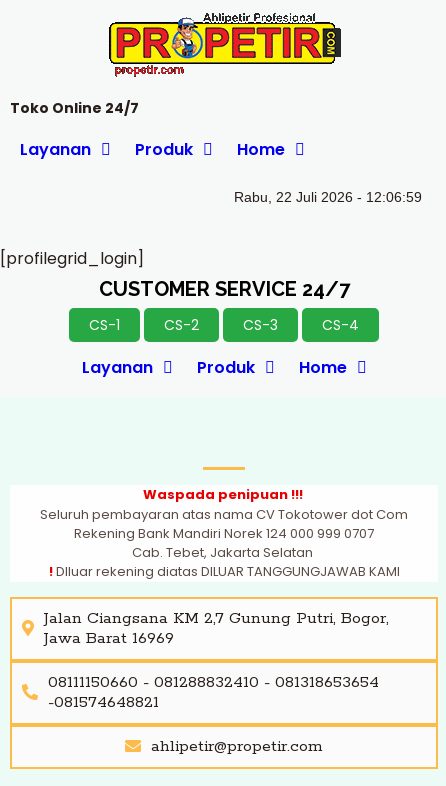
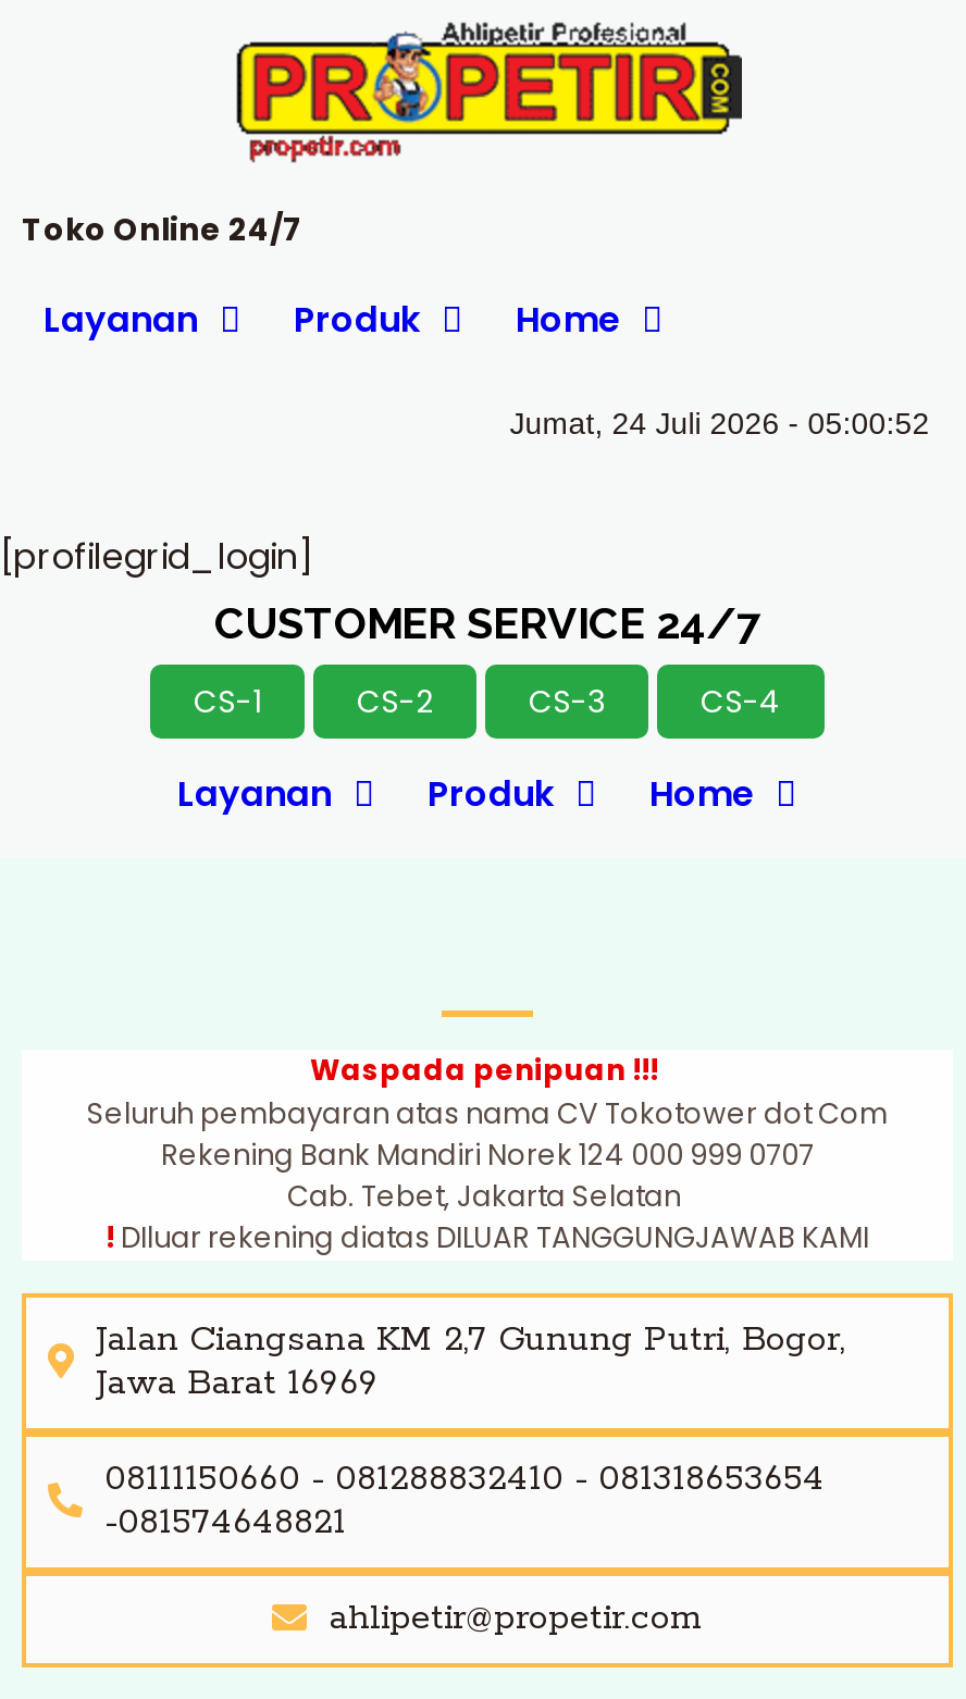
- Rabu, 22 Juli 2026 - 12:06:59
+ Jumat, 24 Juli 2026 - 05:00:52
